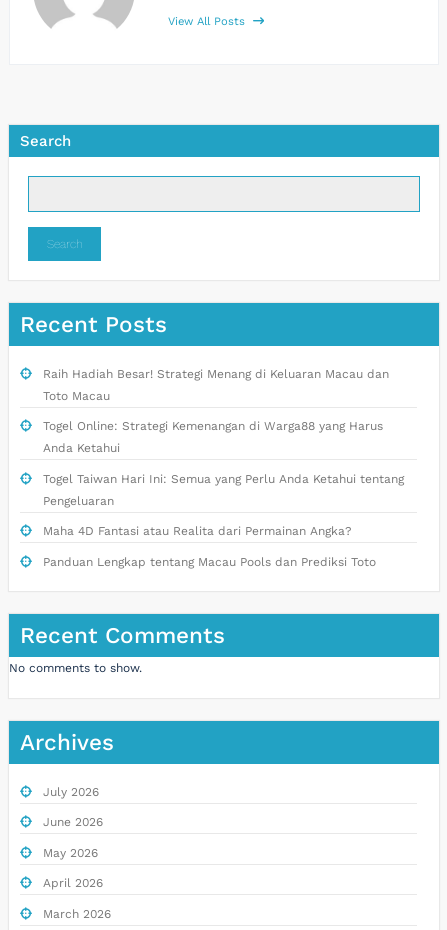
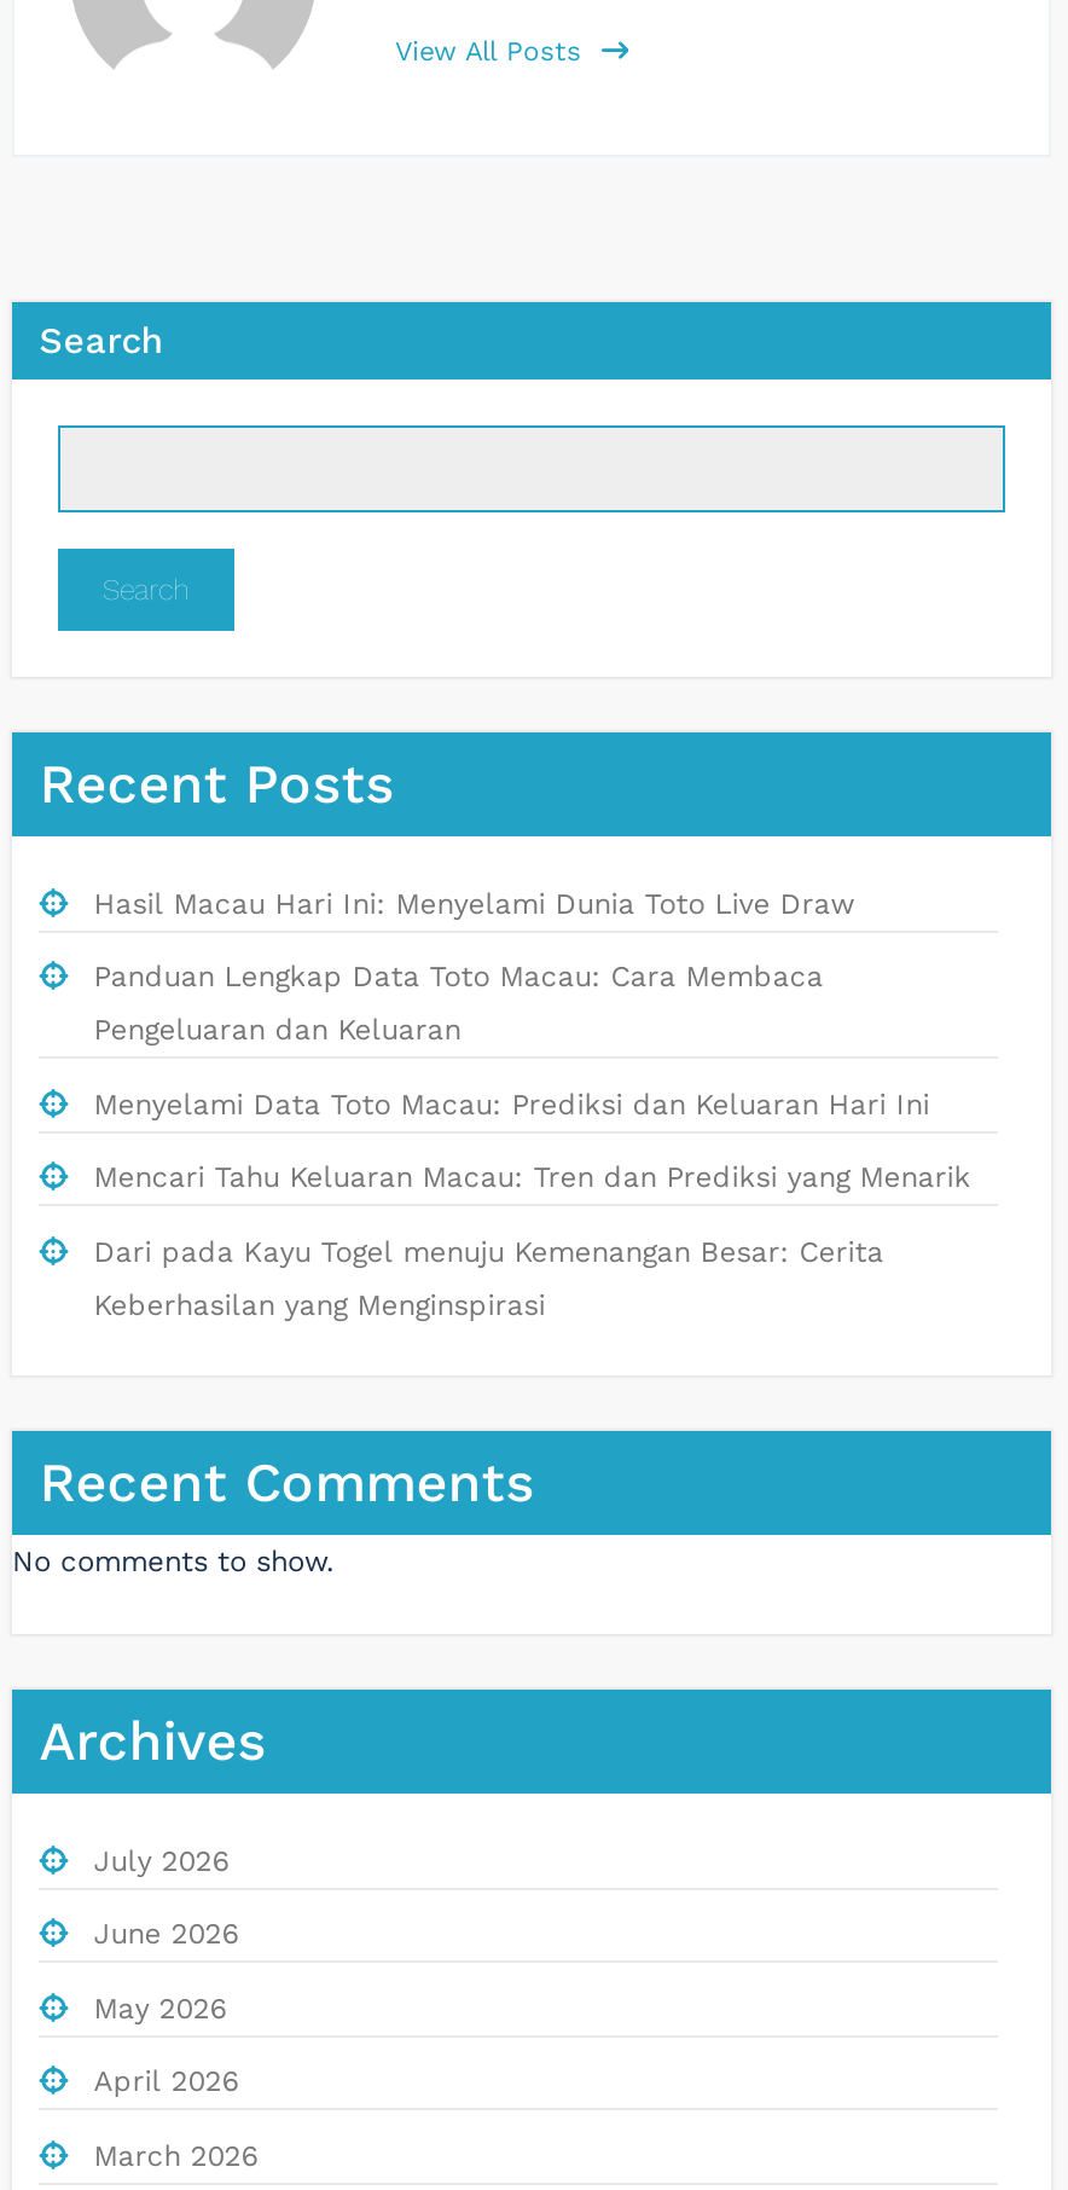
- Raih Hadiah Besar! Strategi Menang di Keluaran Macau dan
- Toto Macau
- Togel Online: Strategi Kemenangan di Warga88 yang Harus
- Anda Ketahui
- Togel Taiwan Hari Ini: Semua yang Perlu Anda Ketahui tentang
- Pengeluaran
- Maha 4D Fantasi atau Realita dari Permainan Angka?
- Panduan Lengkap tentang Macau Pools dan Prediksi Toto
+ Hasil Macau Hari Ini: Menyelami Dunia Toto Live Draw
+ Panduan Lengkap Data Toto Macau: Cara Membaca
+ Pengeluaran dan Keluaran
+ Menyelami Data Toto Macau: Prediksi dan Keluaran Hari Ini
+ Mencari Tahu Keluaran Macau: Tren dan Prediksi yang Menarik
+ Dari pada Kayu Togel menuju Kemenangan Besar: Cerita
+ Keberhasilan yang Menginspirasi
